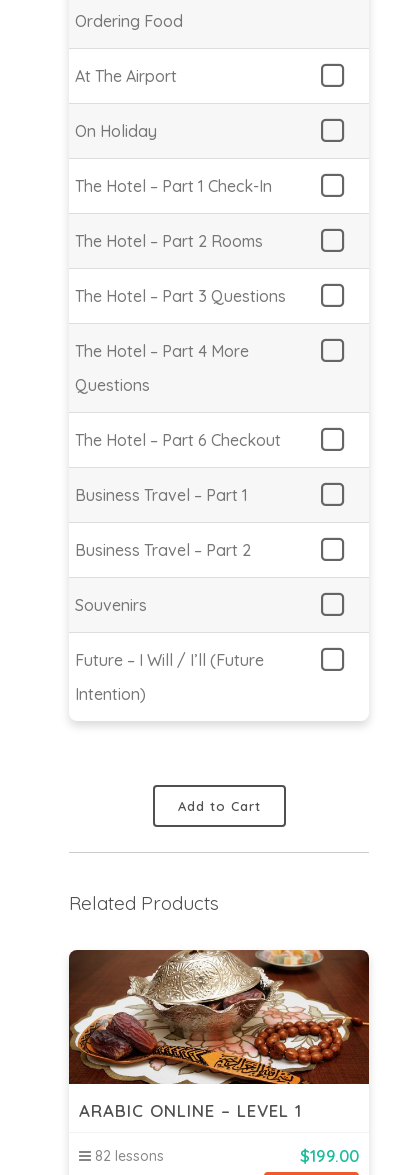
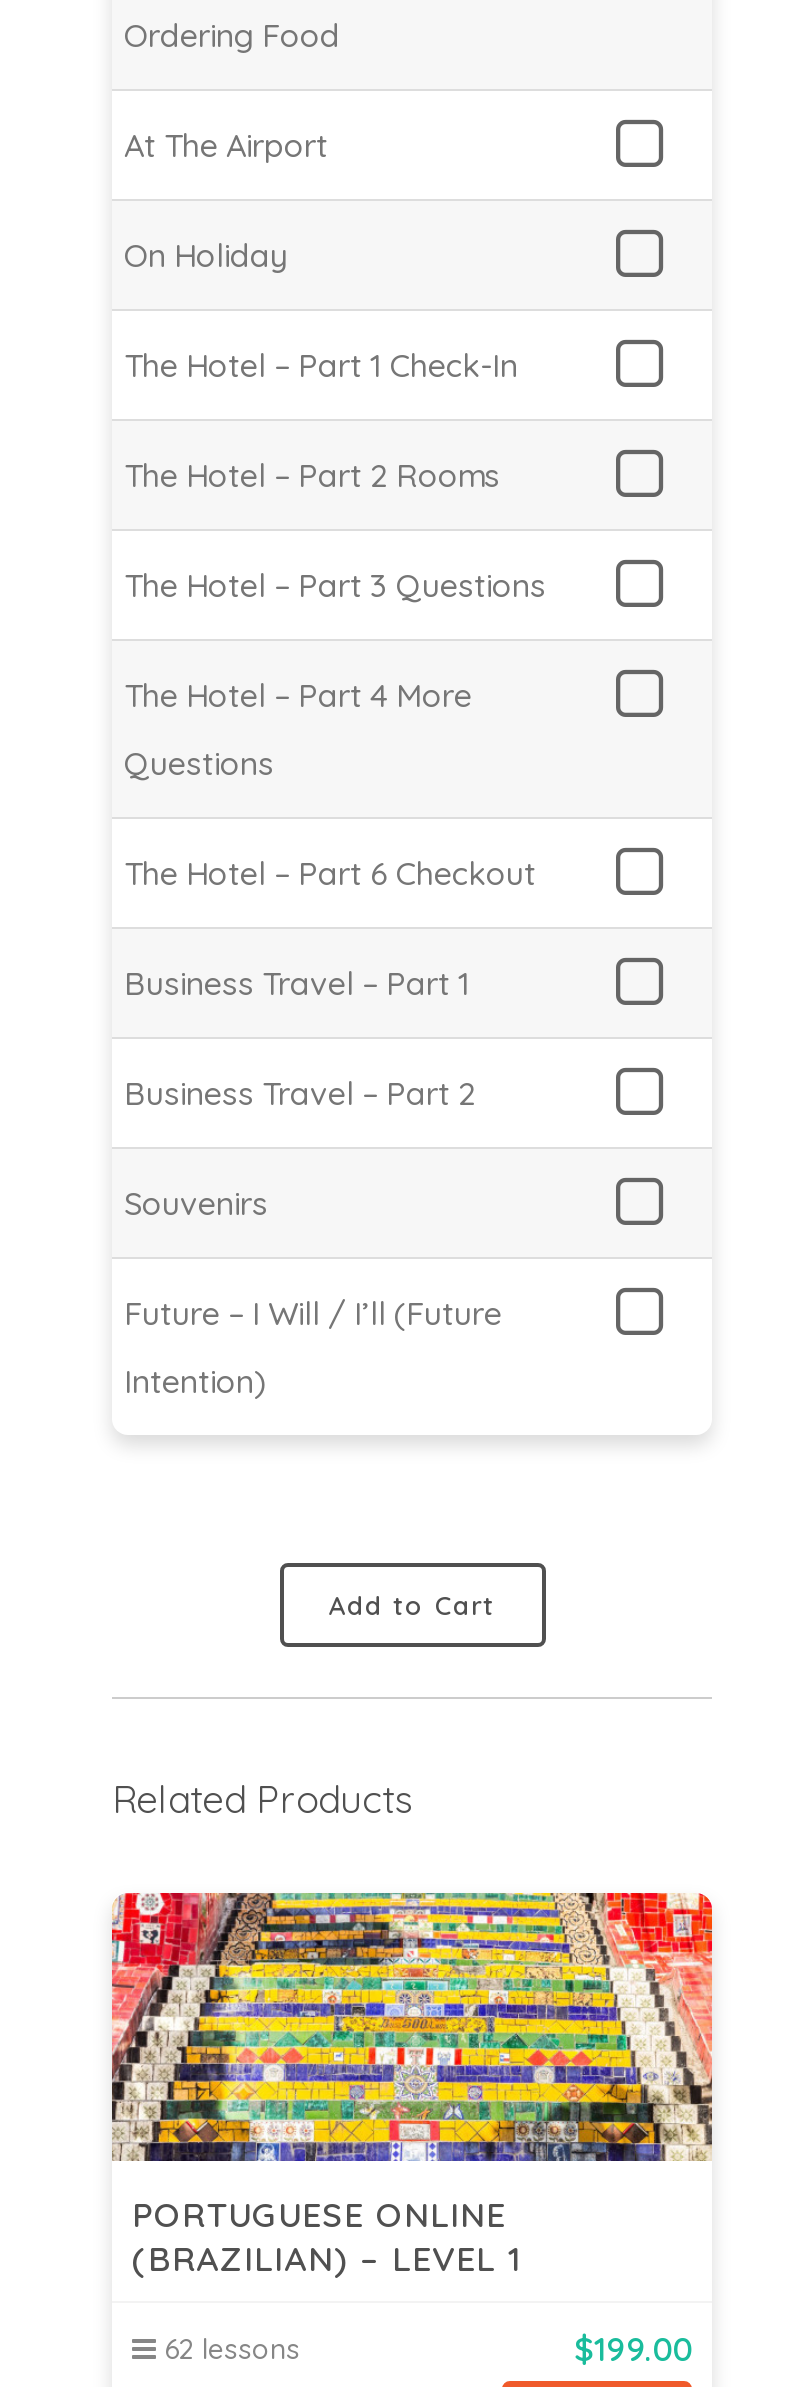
- [image]
- ARABIC ONLINE – LEVEL 1
+ [image]
+ PORTUGUESE ONLINE
+ (BRAZILIAN) – LEVEL 1

- 82 lessons
+ 62 lessons
